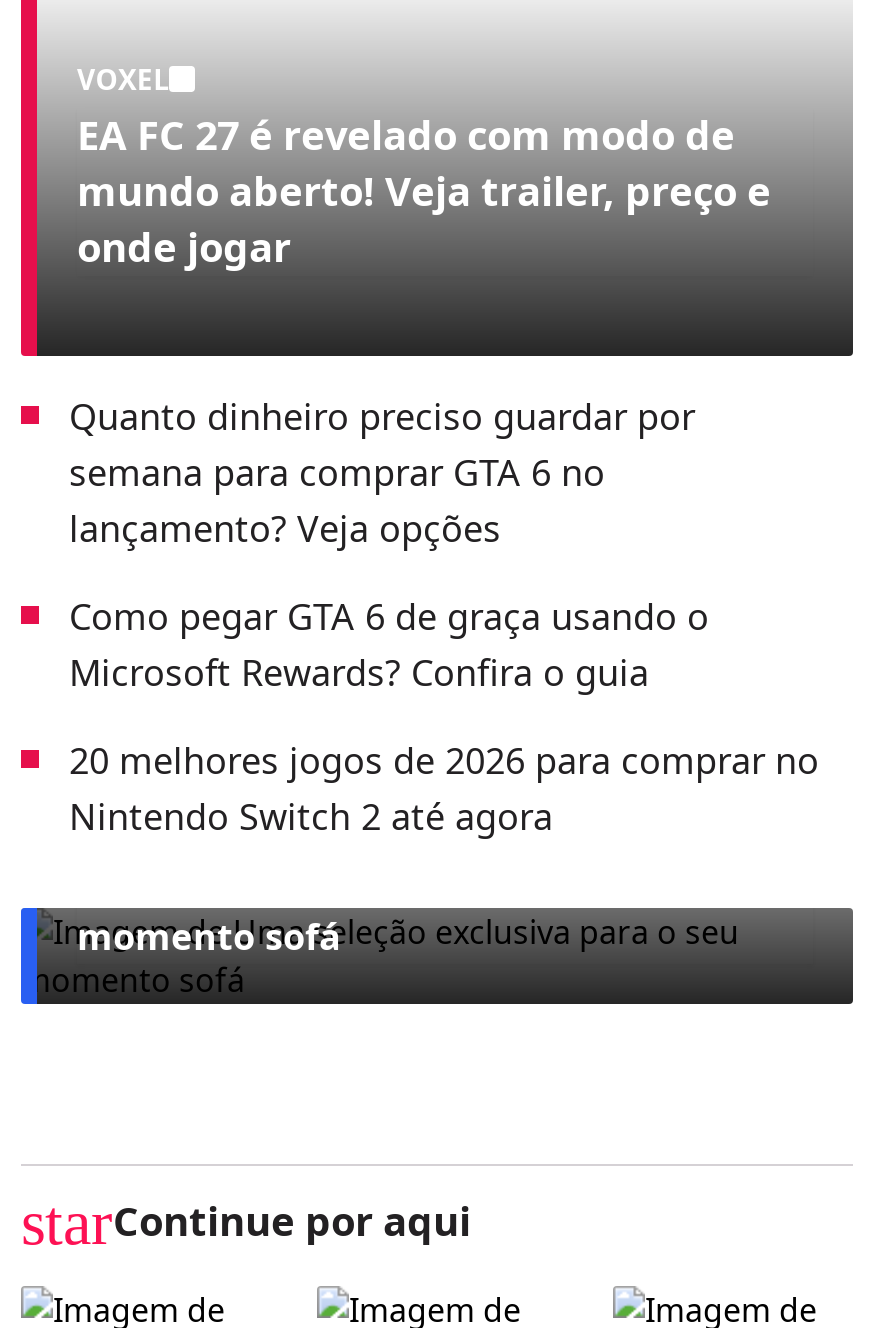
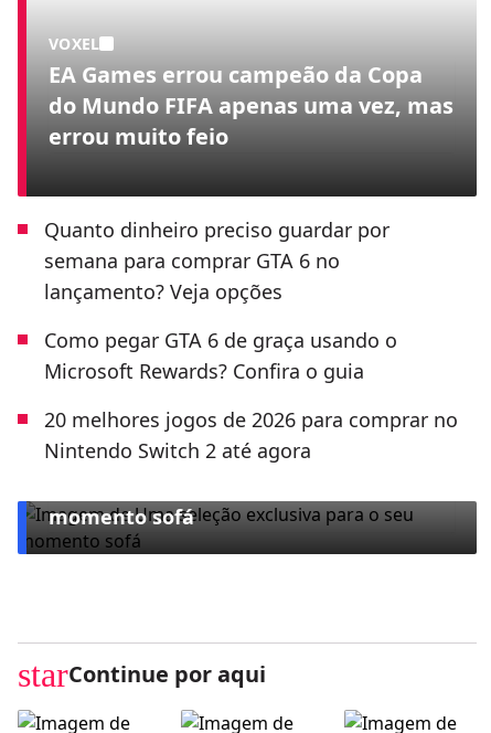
- EA FC 27 é revelado com modo de
- mundo aberto! Veja trailer, preço e
- onde jogar
+ EA Games errou campeão da Copa
+ do Mundo FIFA apenas uma vez, mas
+ errou muito feio
